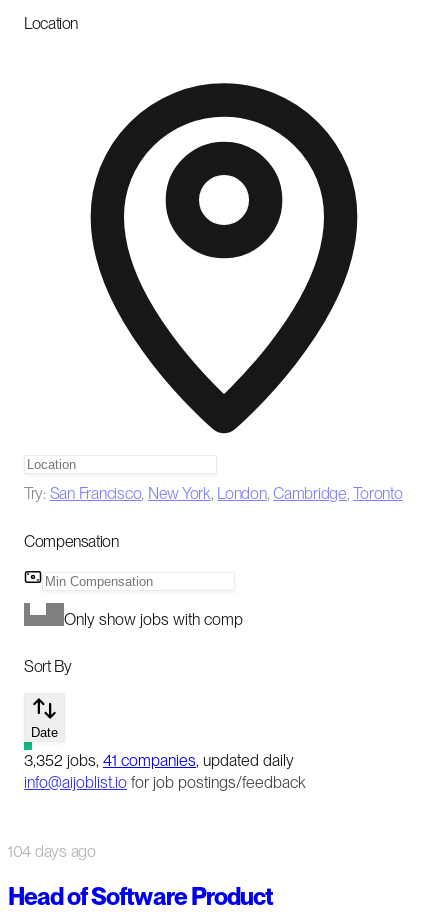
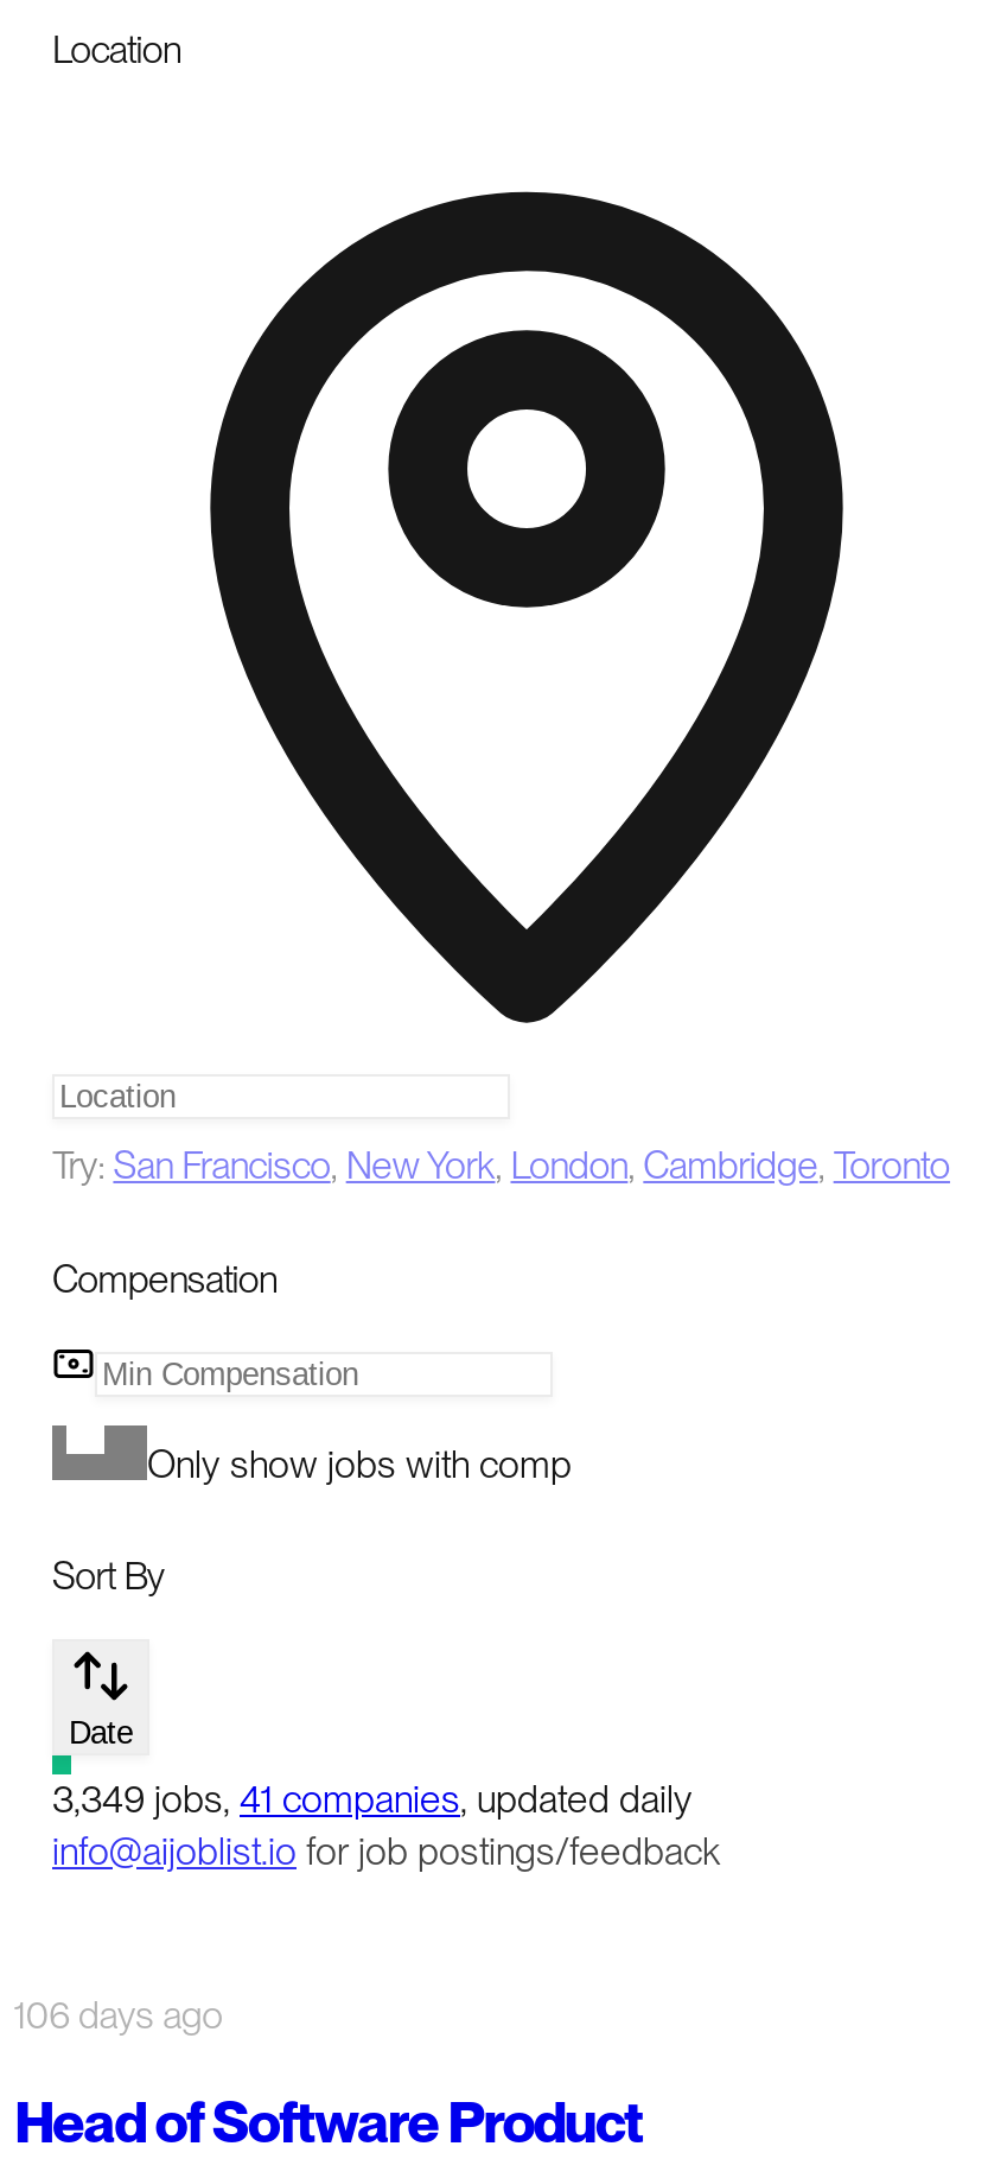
- 3,352 jobs, 41 companies, updated daily
+ 3,349 jobs, 41 companies, updated daily

- 104 days ago
+ 106 days ago
